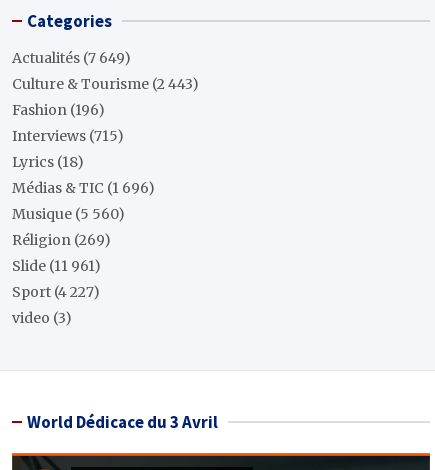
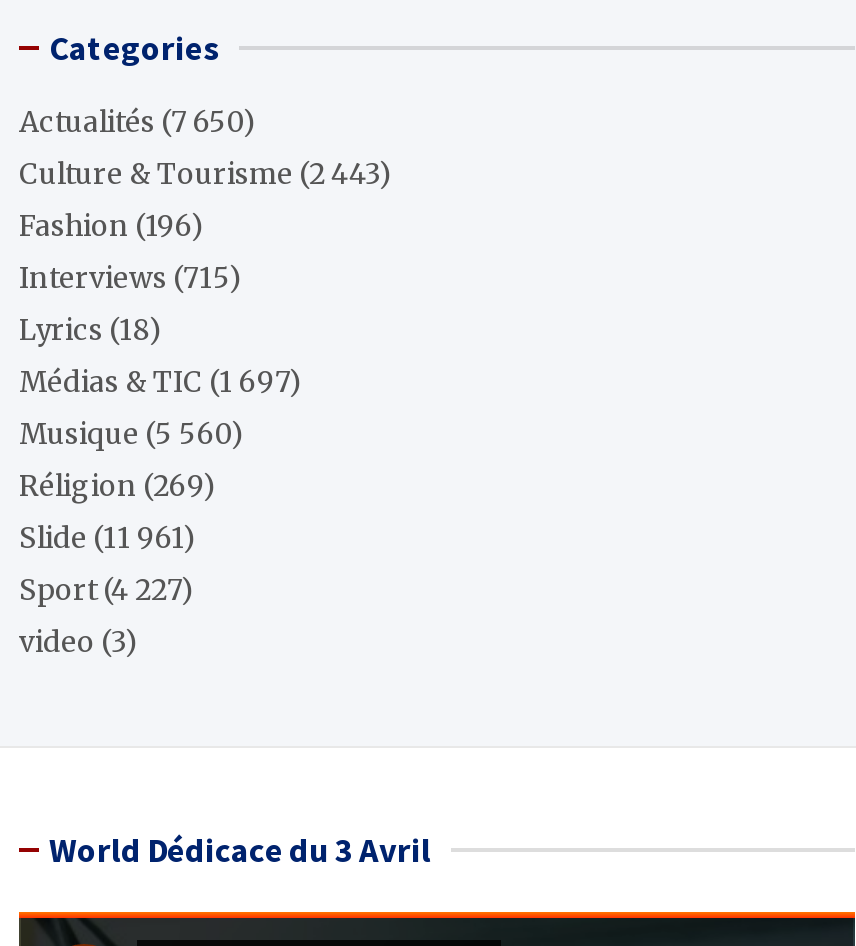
- Actualités (7 649)
+ Actualités (7 650)

- Médias & TIC (1 696)
+ Médias & TIC (1 697)
